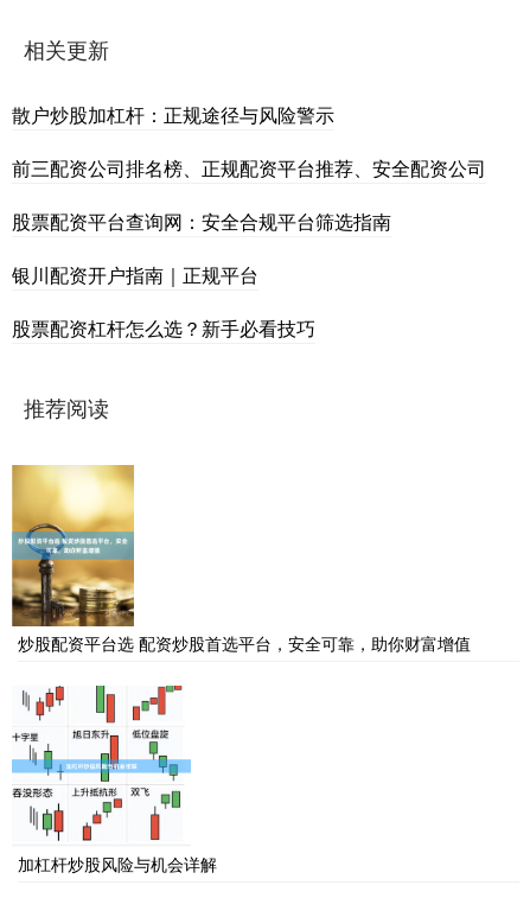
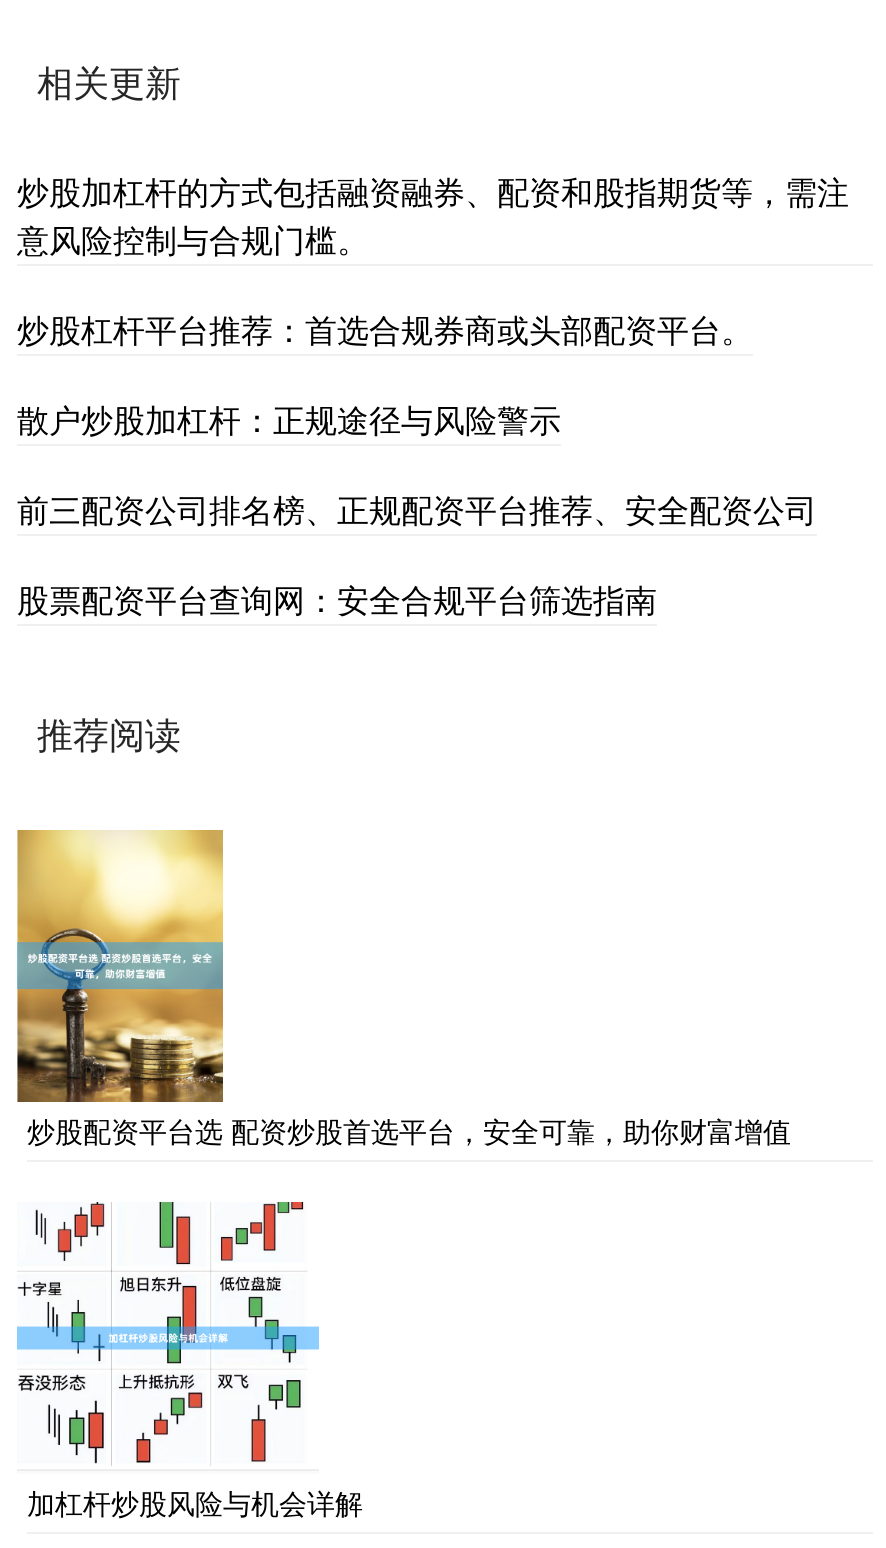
+ 炒股加杠杆的方式包括融资融券、配资和股指期货等，需注
+ 意风险控制与合规门槛。
+ 炒股杠杆平台推荐：首选合规券商或头部配资平台。

moved down: 散户炒股加杠杆：正规途径与风险警示 | 前三配资公司排名榜、正规配资平台推荐、安全配资公司 | 股票配资平台查询网：安全合规平台筛选指南

- 银川配资开户指南｜正规平台
- 股票配资杠杆怎么选？新手必看技巧
